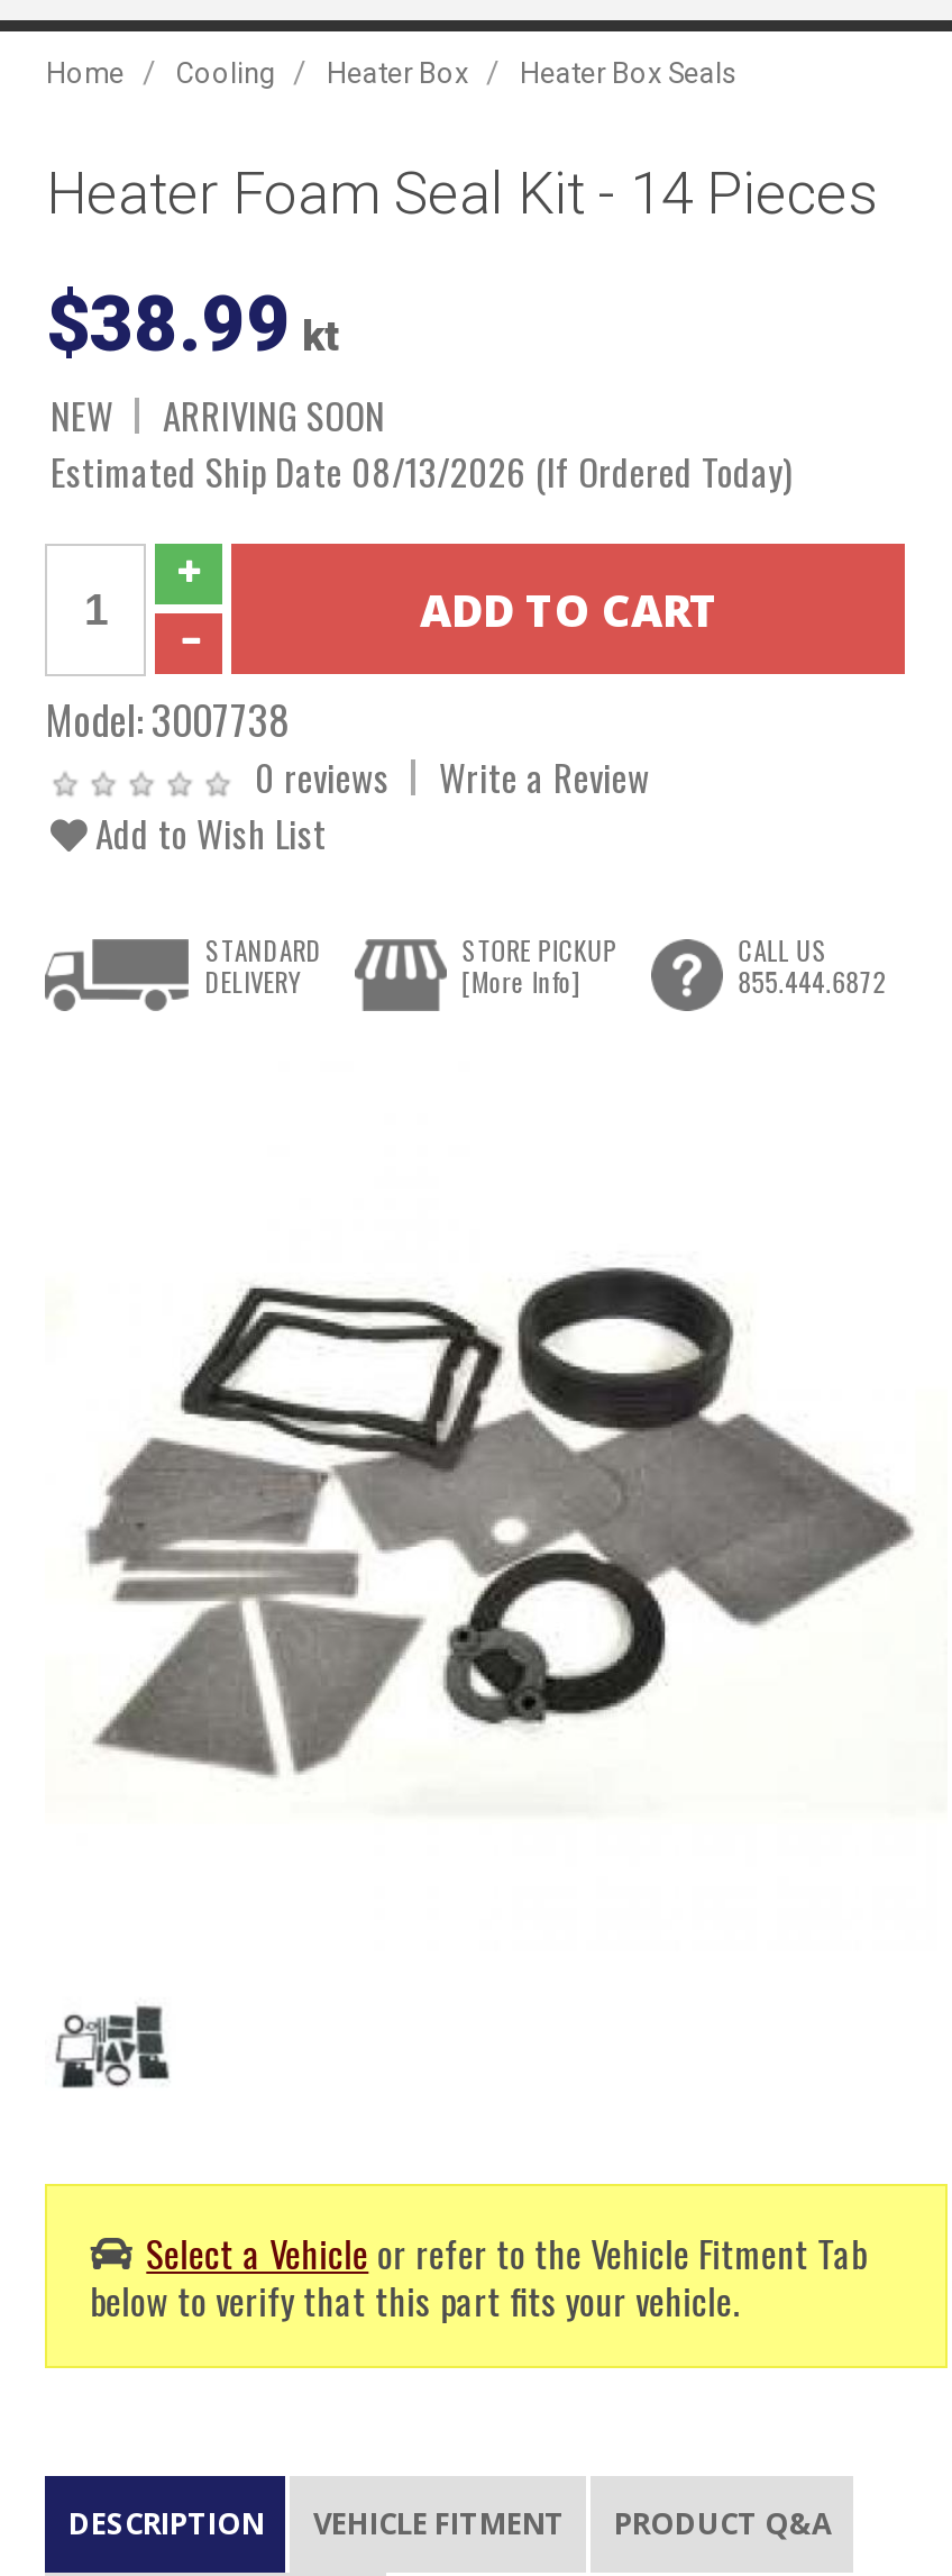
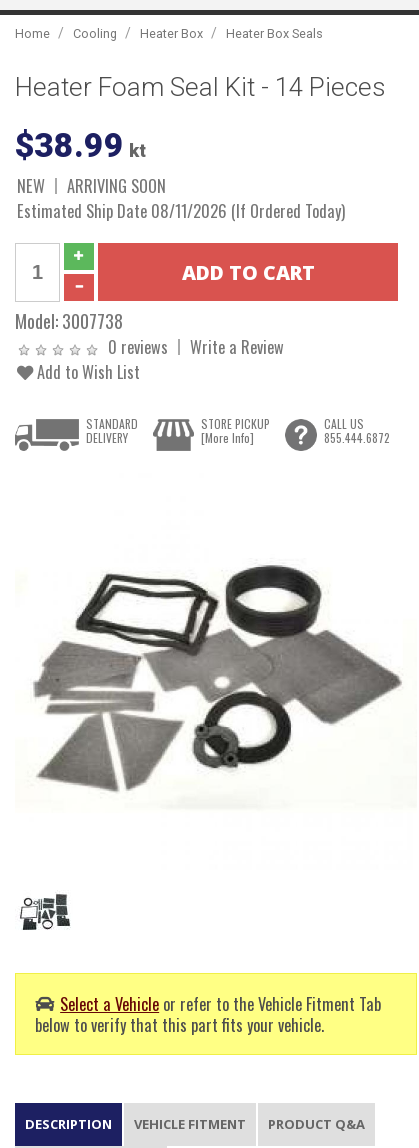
- Estimated Ship Date 08/13/2026 (If Ordered Today)
+ Estimated Ship Date 08/11/2026 (If Ordered Today)
